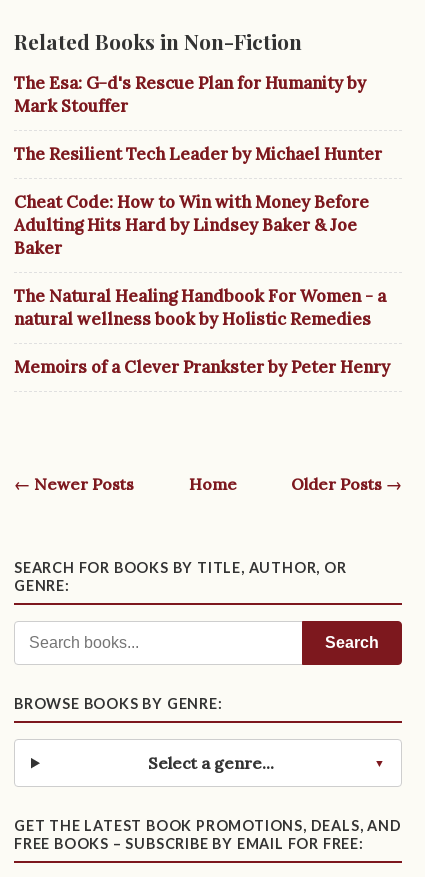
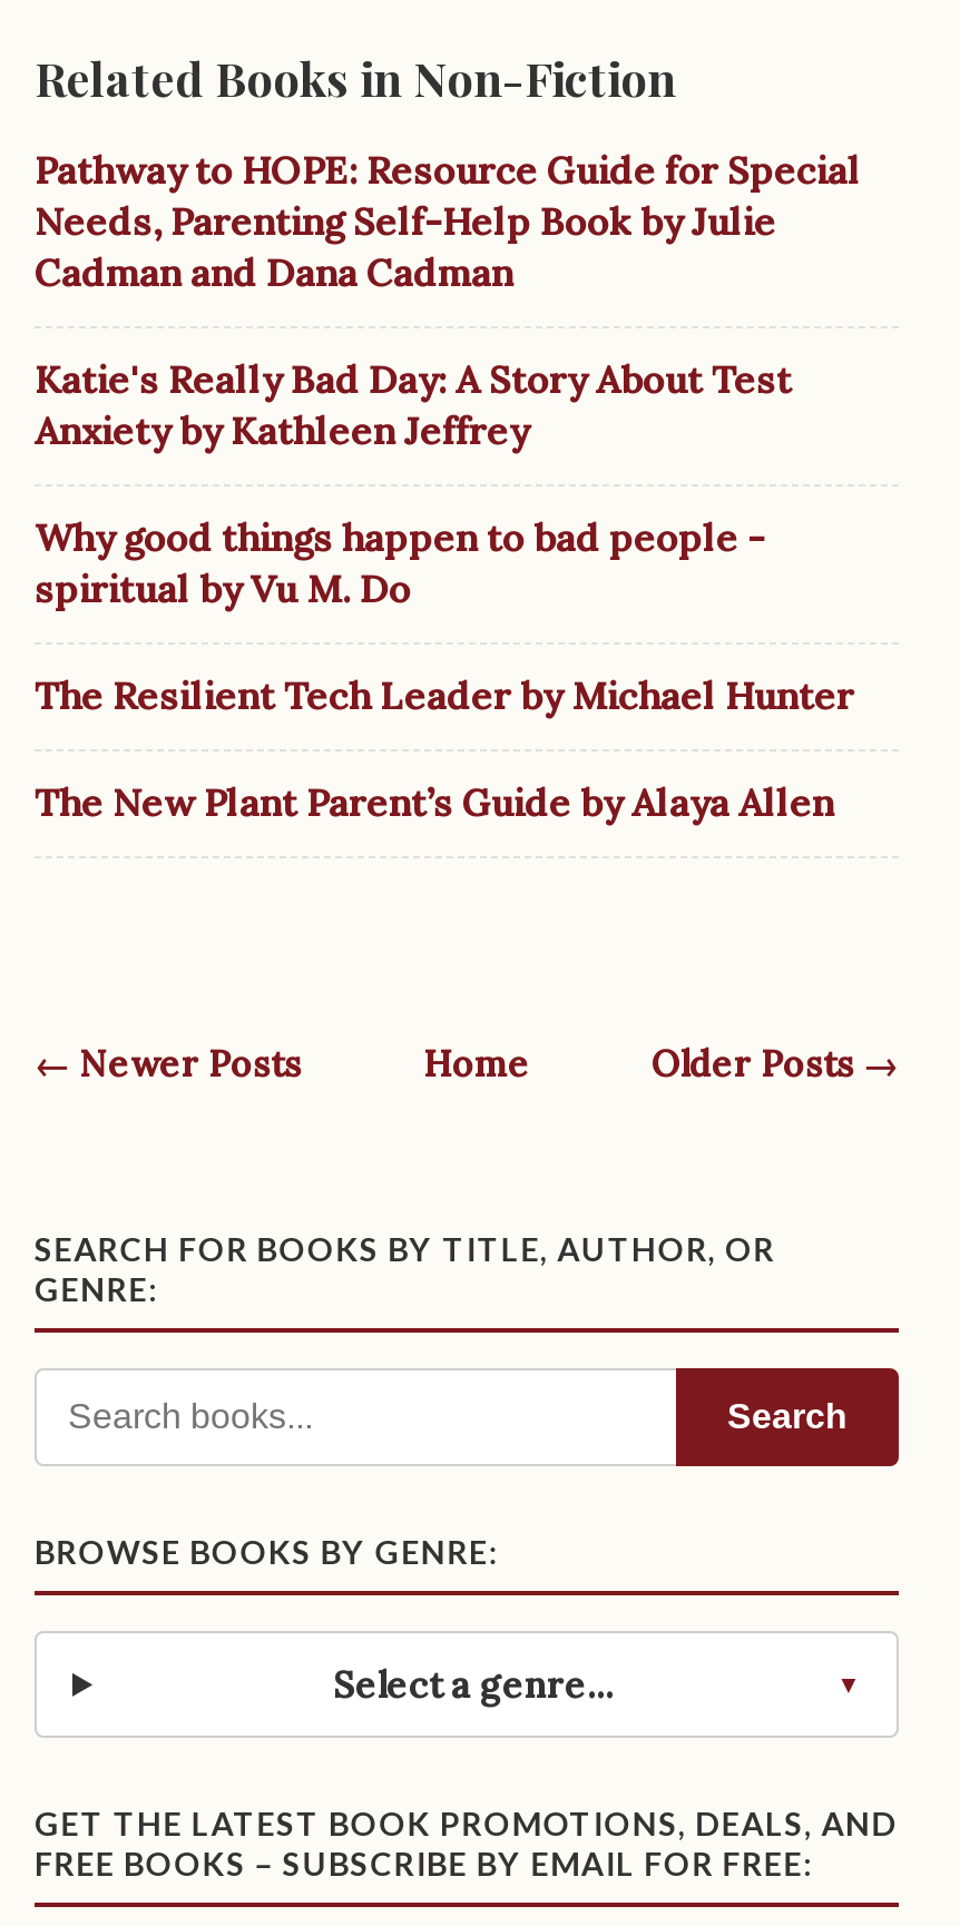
- The Esa: G-d's Rescue Plan for Humanity by
- Mark Stouffer
+ Pathway to HOPE: Resource Guide for Special
+ Needs, Parenting Self-Help Book by Julie
+ Cadman and Dana Cadman
+ Katie's Really Bad Day: A Story About Test
+ Anxiety by Kathleen Jeffrey
+ Why good things happen to bad people -
+ spiritual by Vu M. Do

moved down: The Resilient Tech Leader by Michael Hunter

- Cheat Code: How to Win with Money Before
- Adulting Hits Hard by Lindsey Baker & Joe
- Baker
- The Natural Healing Handbook For Women - a
- natural wellness book by Holistic Remedies
- Memoirs of a Clever Prankster by Peter Henry
+ The New Plant Parent’s Guide by Alaya Allen
